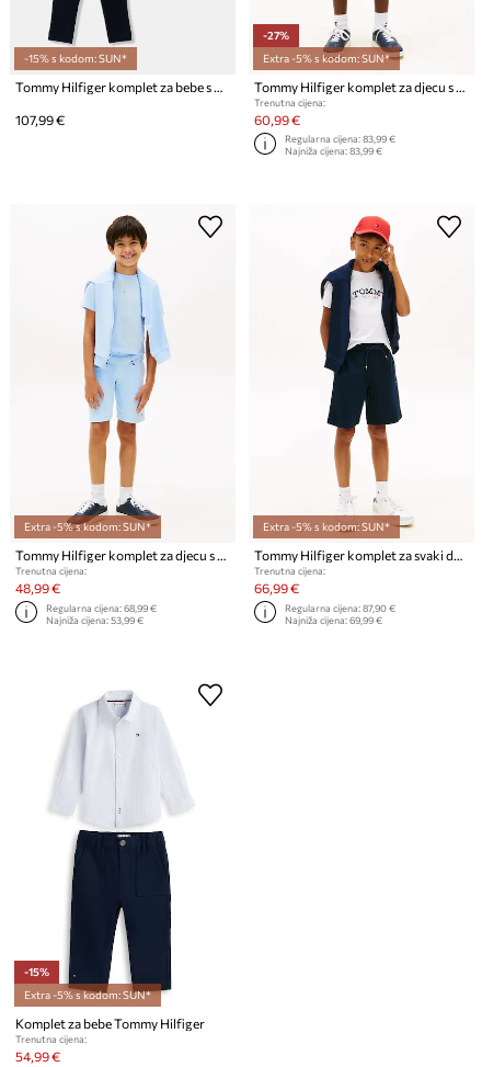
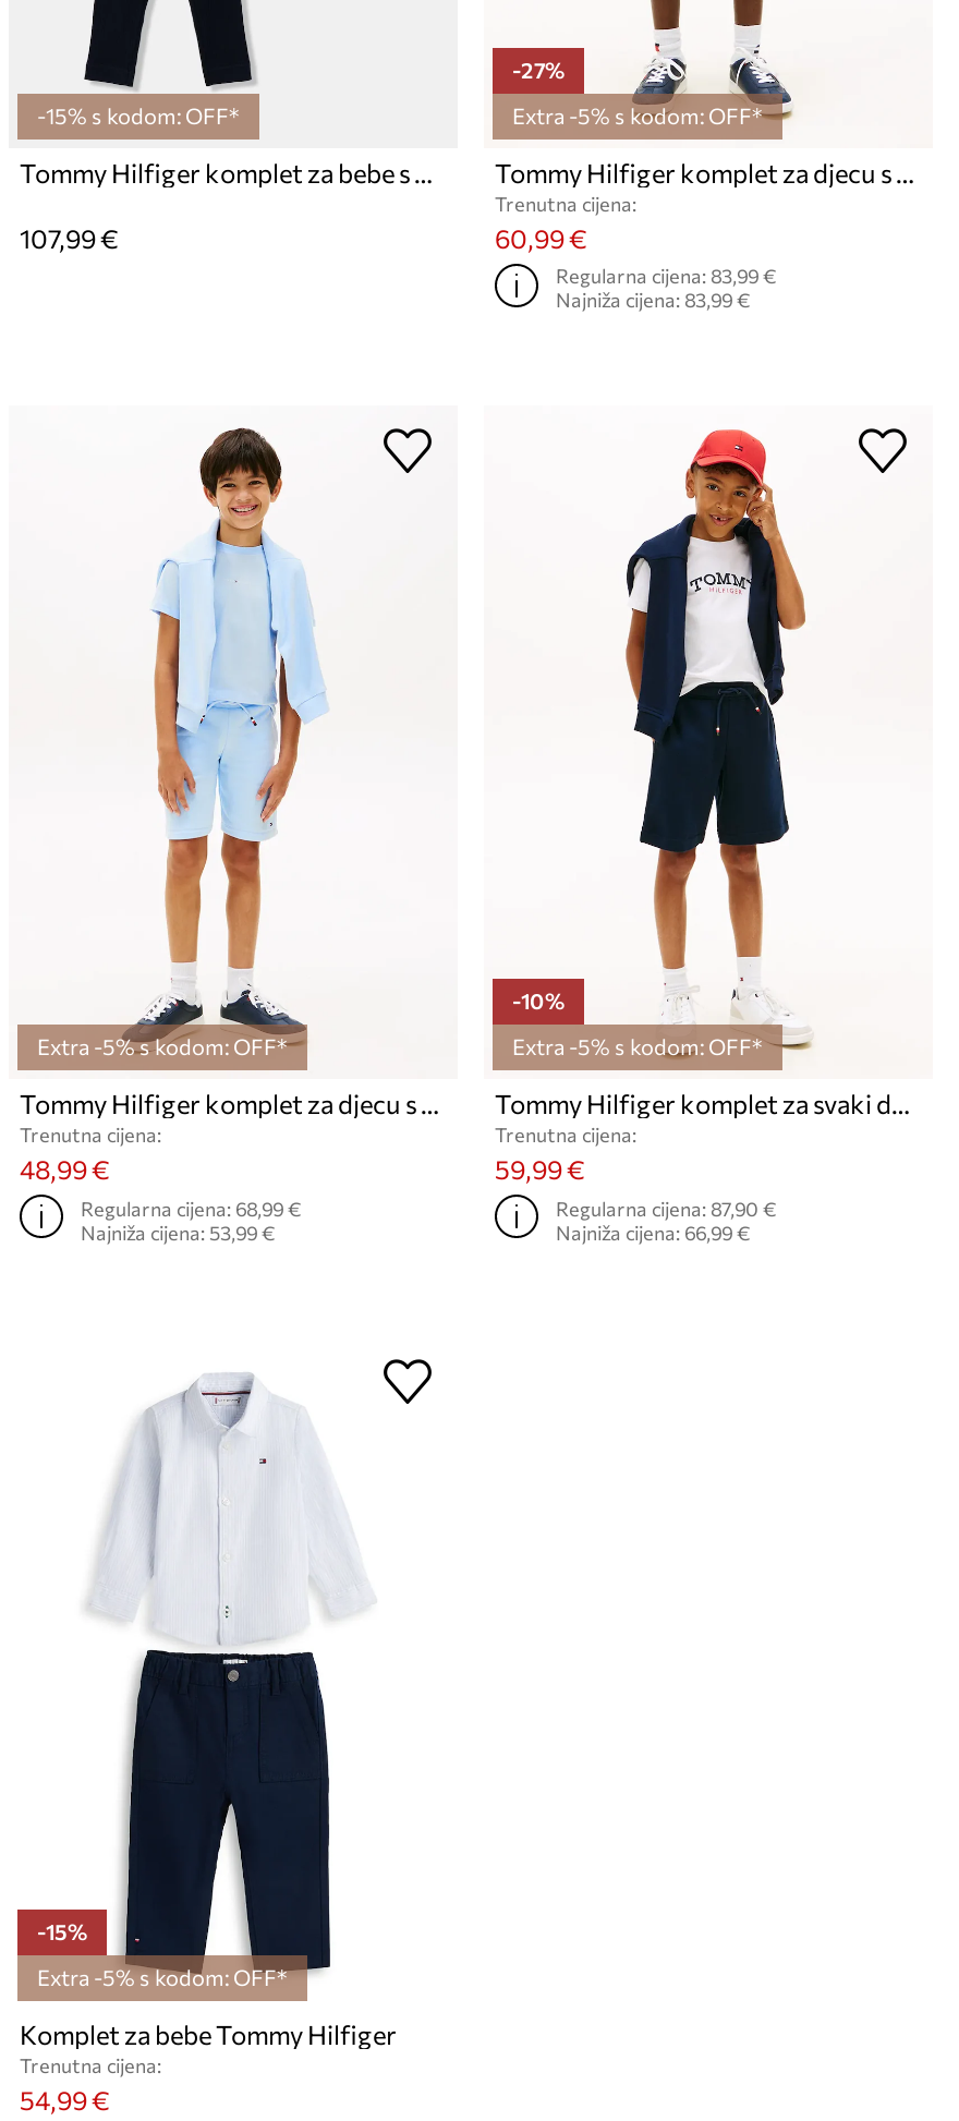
- -15% s kodom: SUN*
+ -15% s kodom: OFF*

- Extra -5% s kodom: SUN*
+ Extra -5% s kodom: OFF*

- Extra -5% s kodom: SUN*
+ Extra -5% s kodom: OFF*

- Extra -5% s kodom: SUN*
+ -10%
+ Extra -5% s kodom: OFF*

- 66,99 €
+ 59,99 €

- Najniža cijena: 69,99 €
+ Najniža cijena: 66,99 €

- Extra -5% s kodom: SUN*
+ Extra -5% s kodom: OFF*
